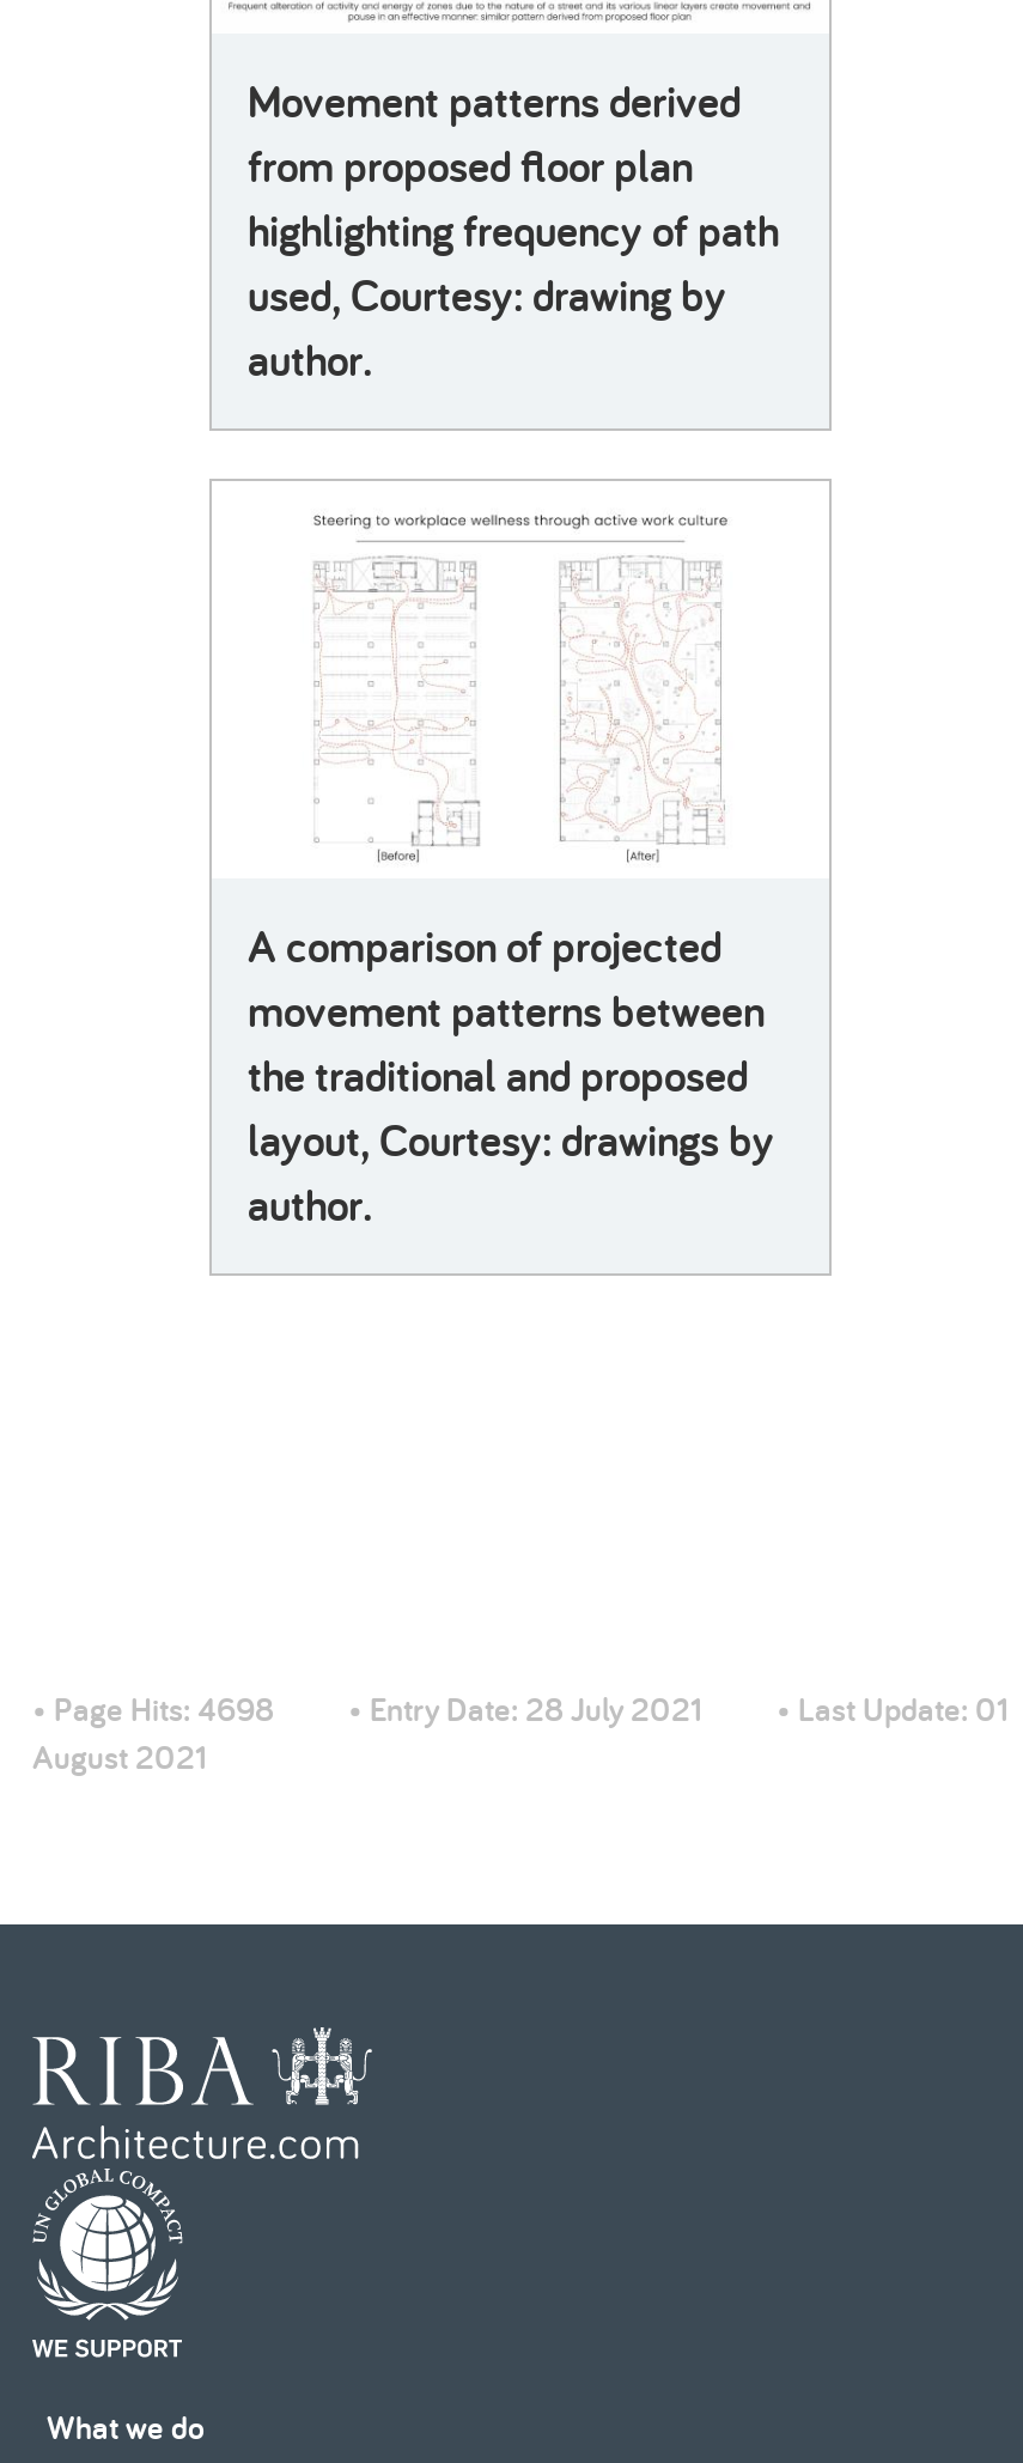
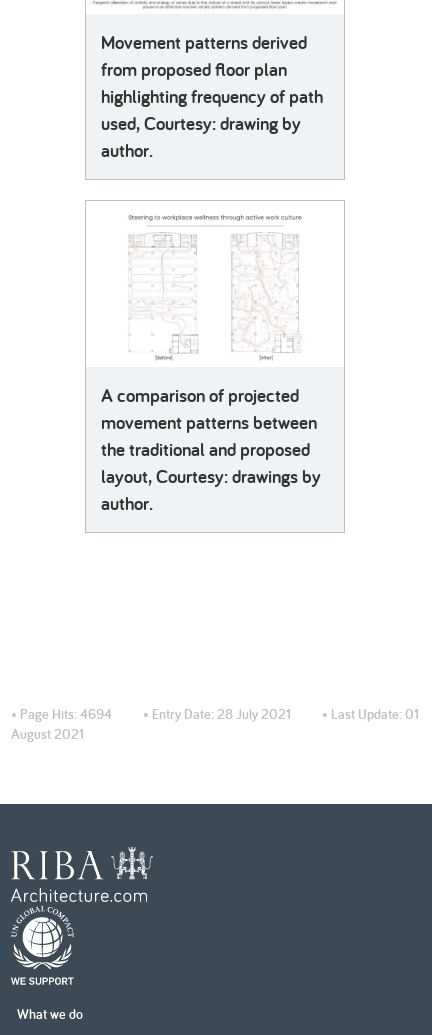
- • Page Hits: 4698 • Entry Date: 28 July 2021 • Last Update: 01
+ • Page Hits: 4694 • Entry Date: 28 July 2021 • Last Update: 01
